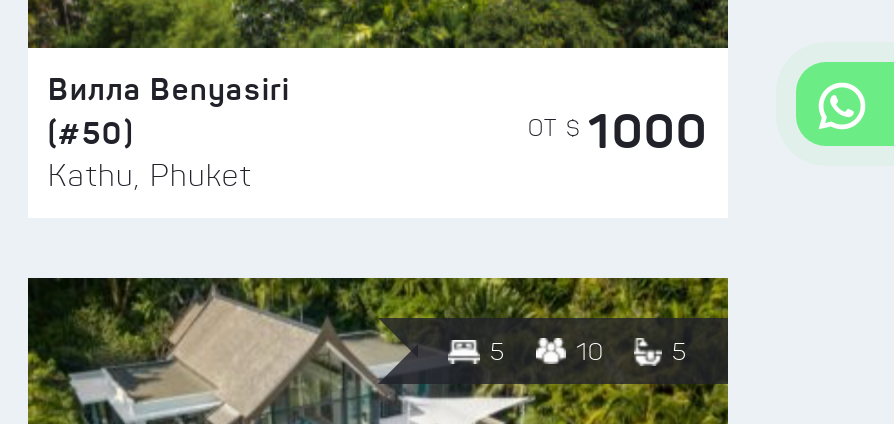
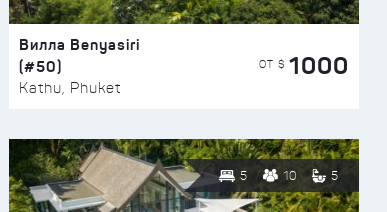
- [image]
